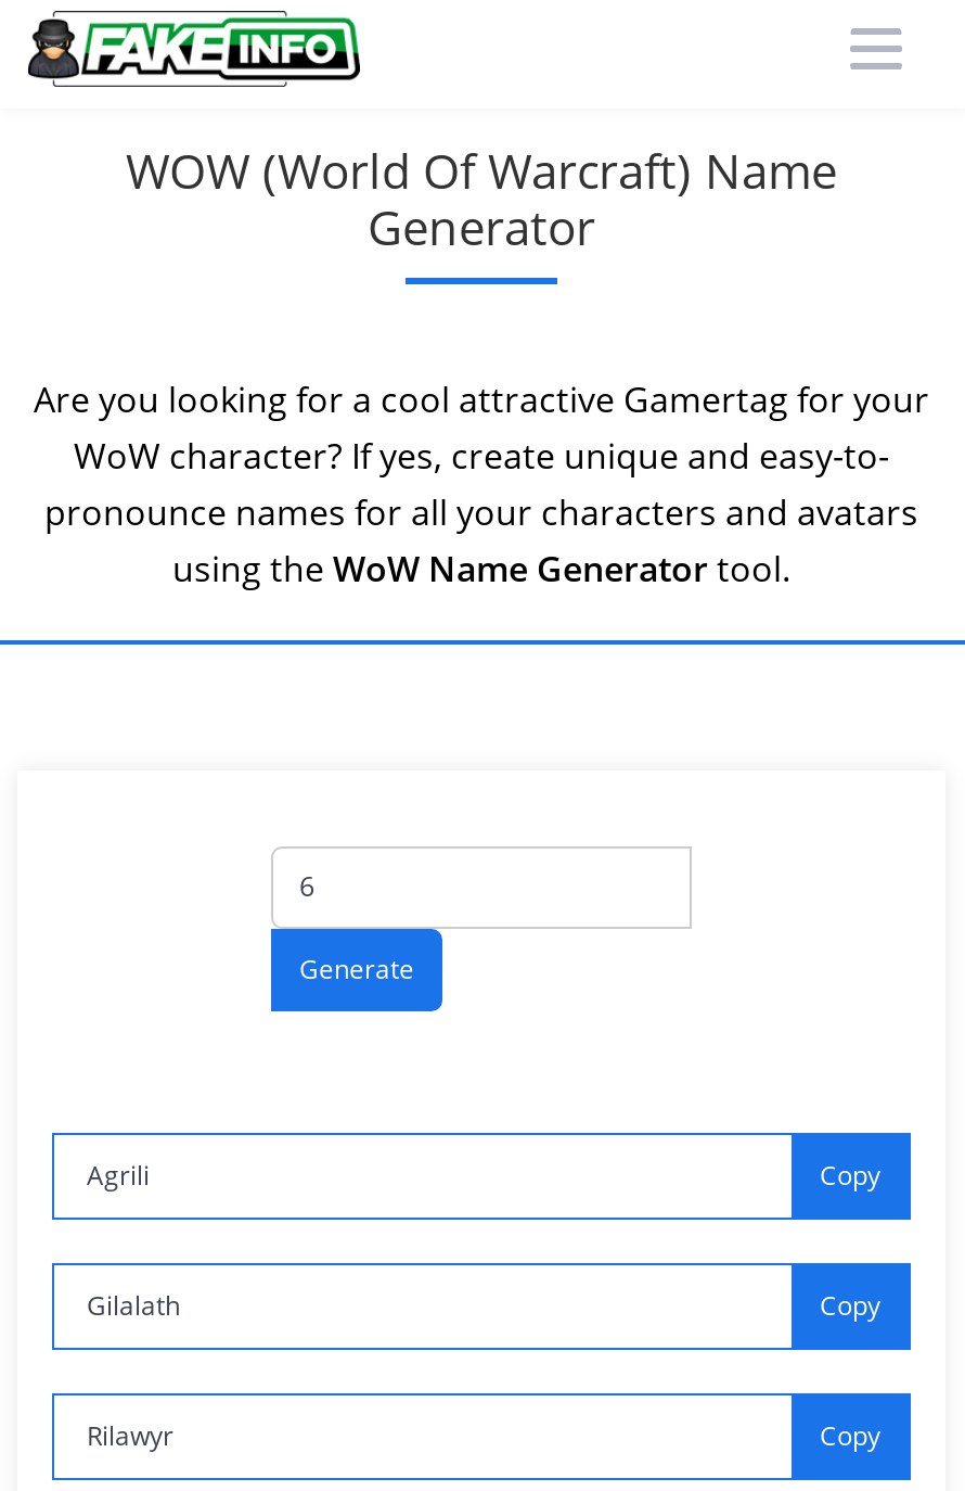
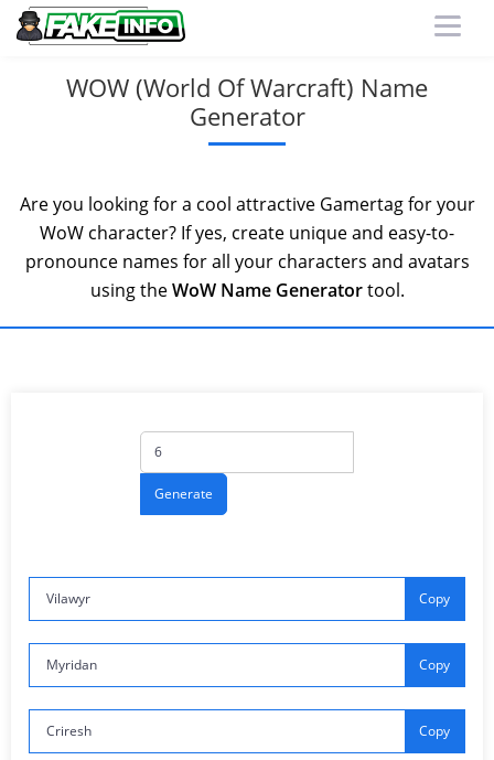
- Agrili
+ Vilawyr

- Gilalath
+ Myridan

- Rilawyr
+ Criresh
